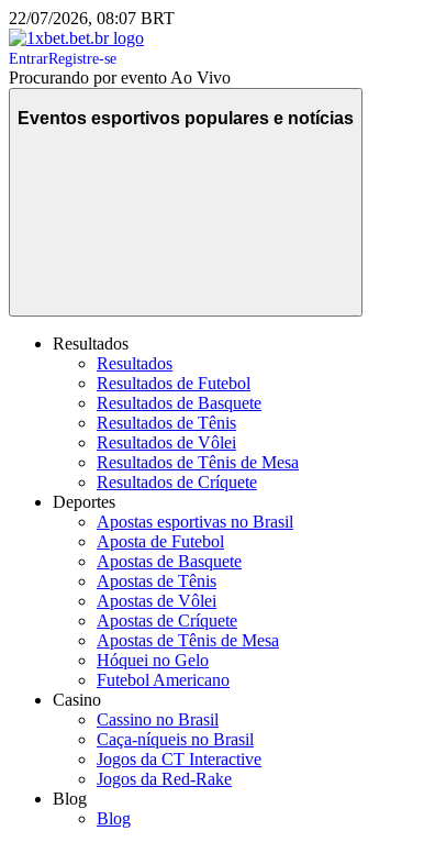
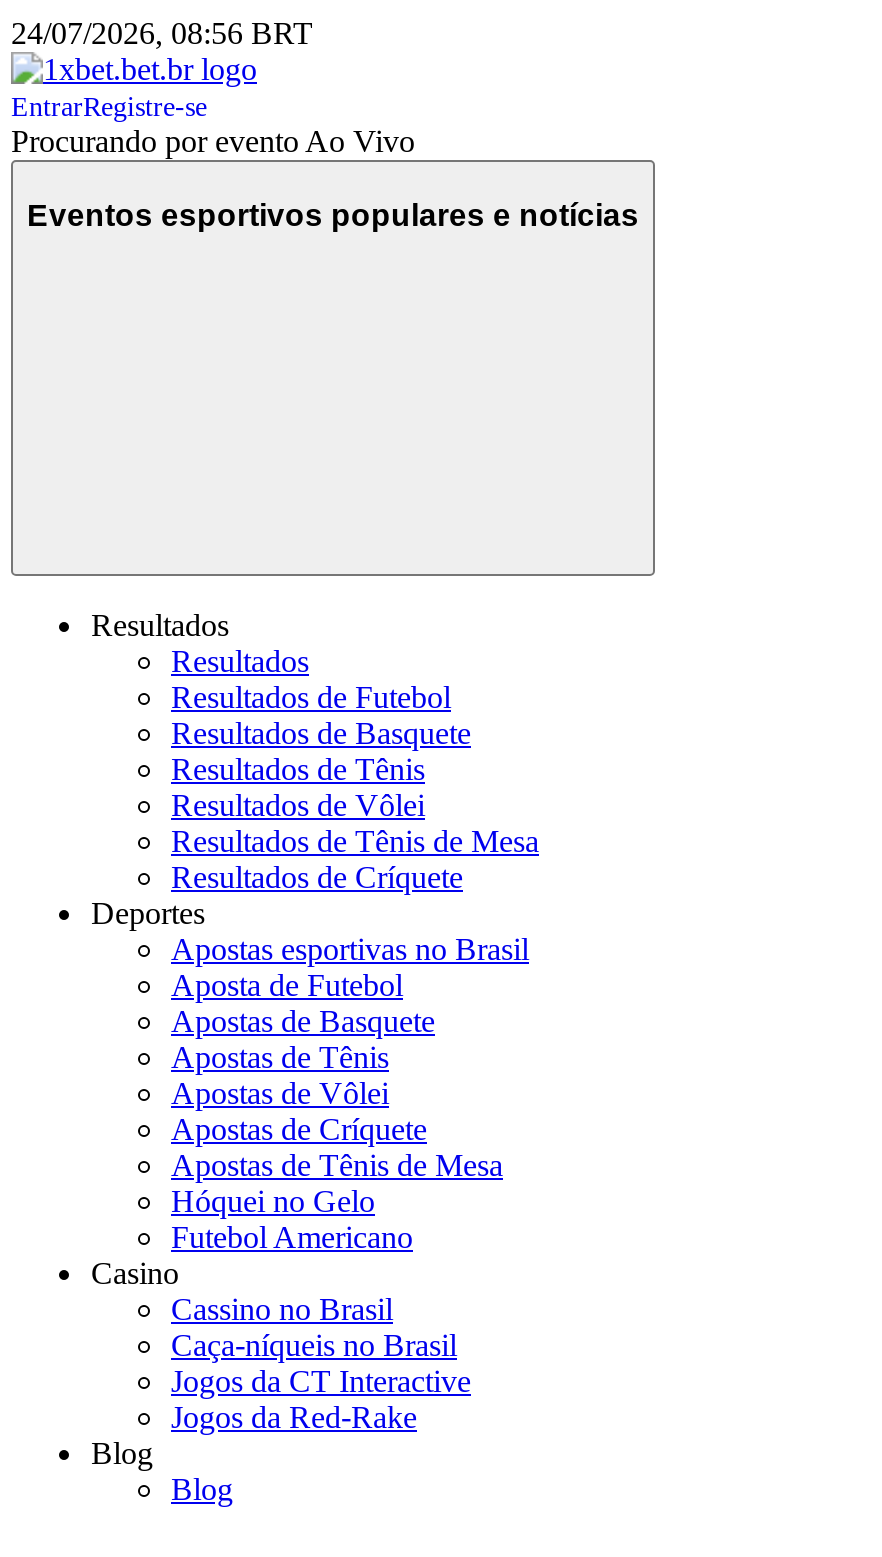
- 22/07/2026, 08:07 BRT
+ 24/07/2026, 08:56 BRT
